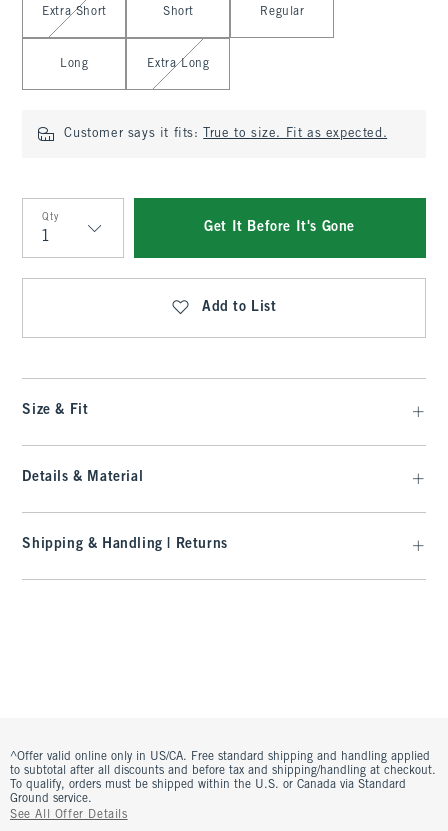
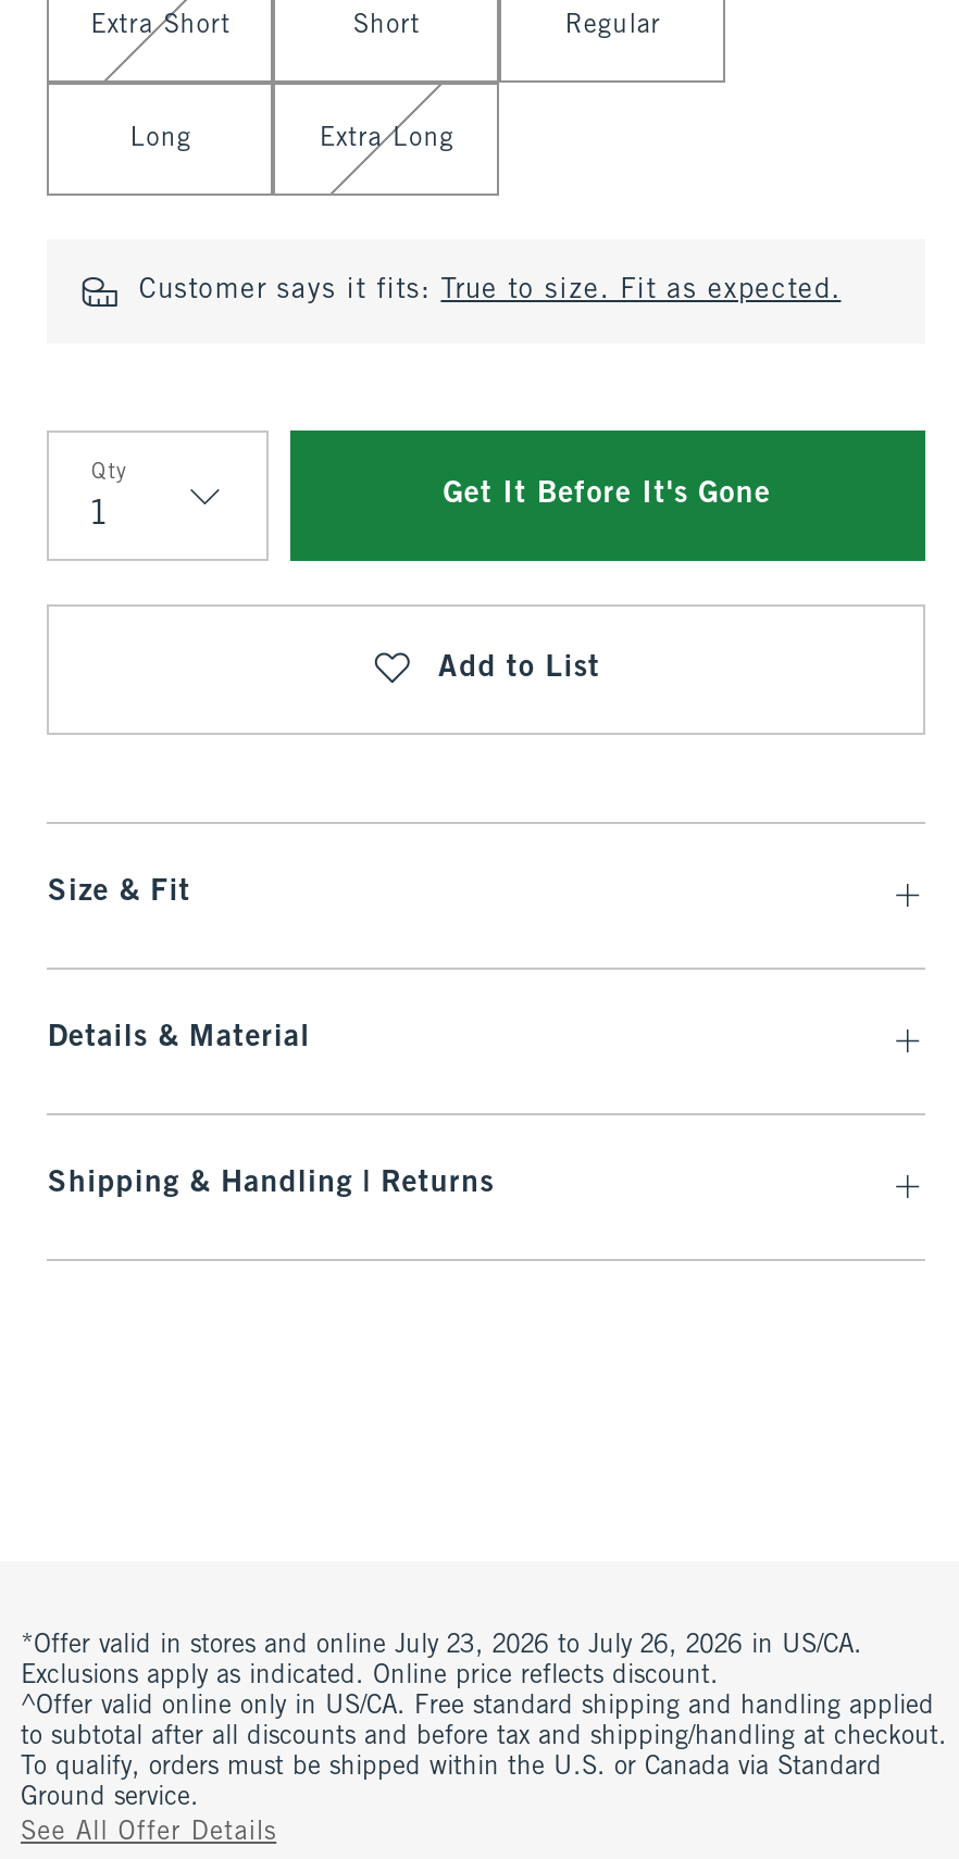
+ *Offer valid in stores and online July 23, 2026 to July 26, 2026 in US/CA.
+ Exclusions apply as indicated. Online price reflects discount.
